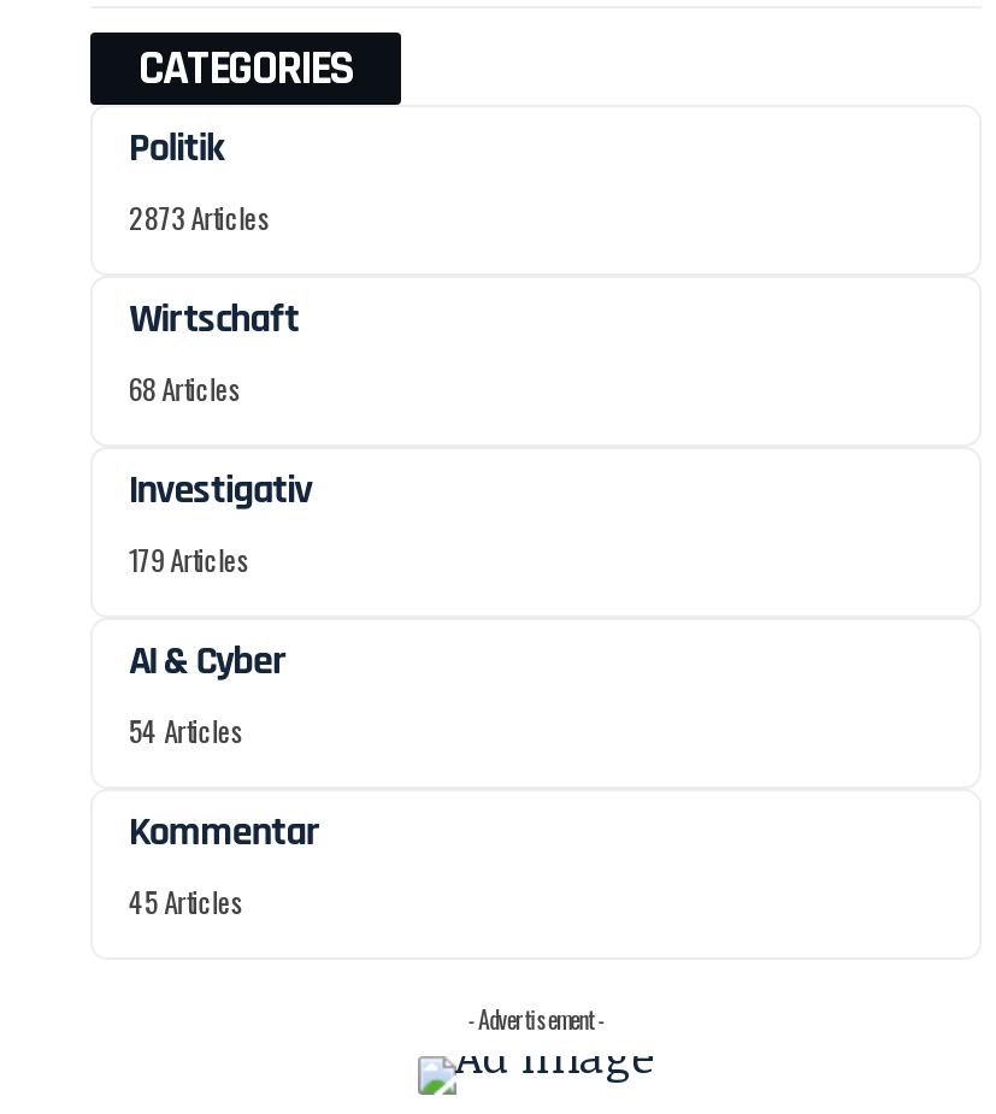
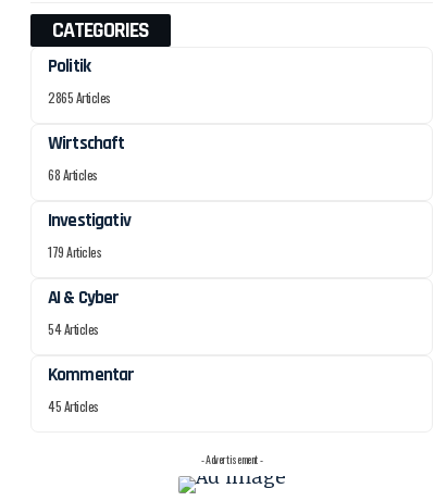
- 2873 Articles
+ 2865 Articles
